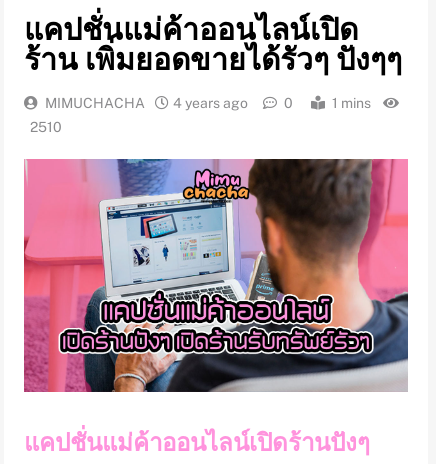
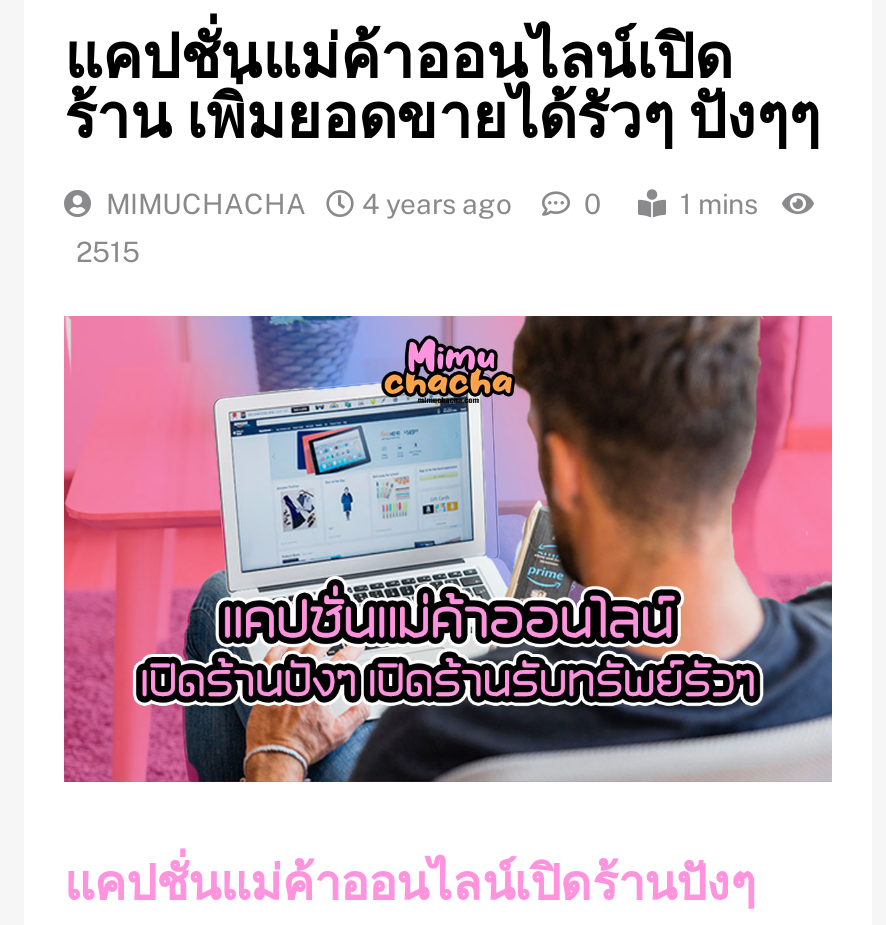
- 2510
+ 2515
